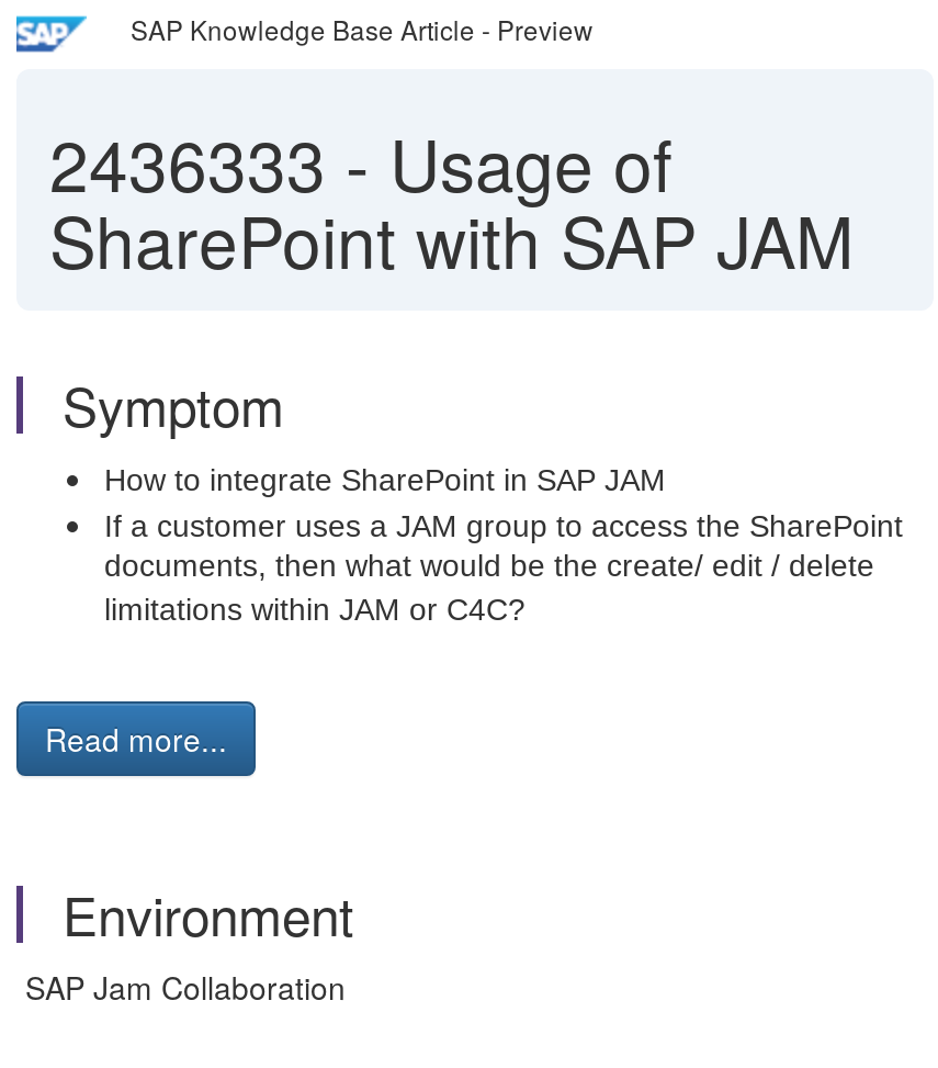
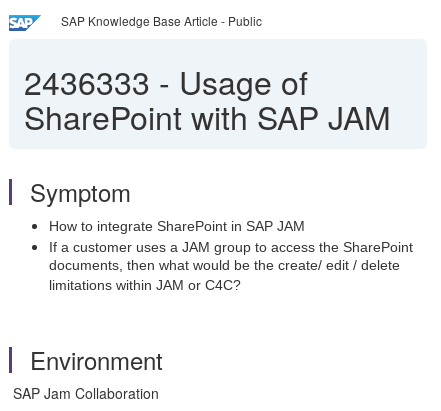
- SAP Knowledge Base Article - Preview
+ SAP Knowledge Base Article - Public

- Read more...
